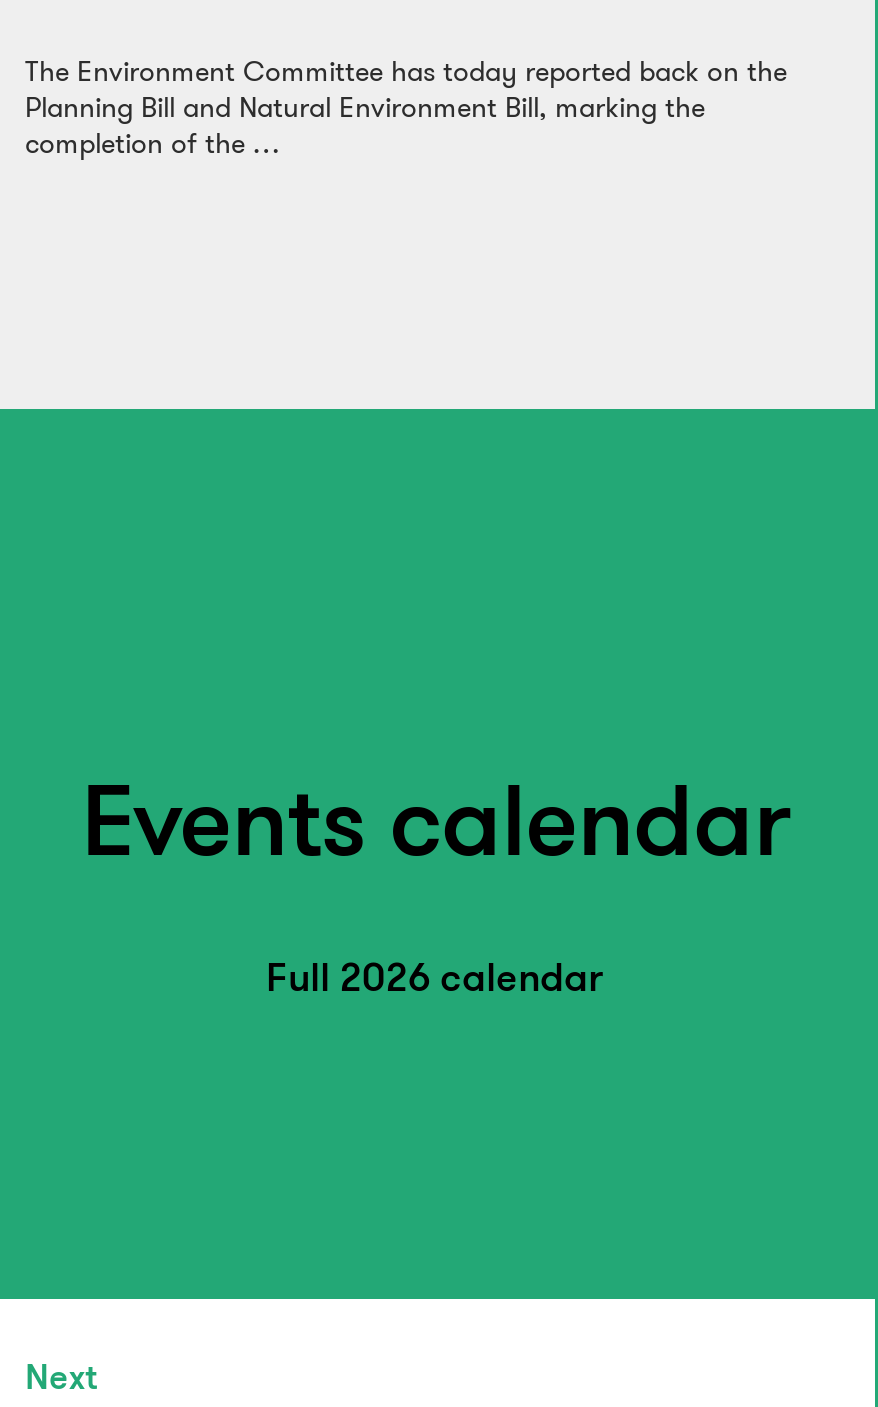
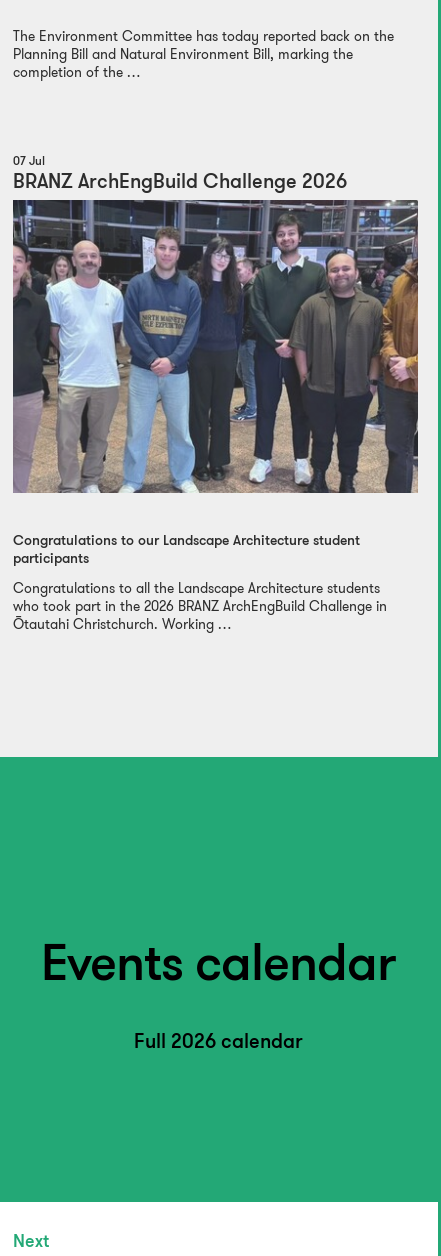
+ [image]
+ Congratulations to our Landscape Architecture student
+ participants
+ Congratulations to all the Landscape Architecture students
+ who took part in the 2026 BRANZ ArchEngBuild Challenge in
+ Ōtautahi Christchurch. Working …

+ 07 Jul
+ BRANZ ArchEngBuild Challenge 2026
